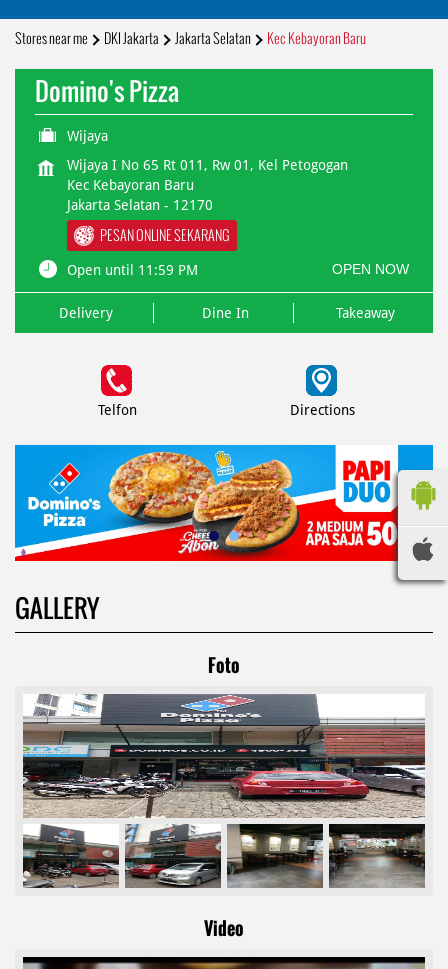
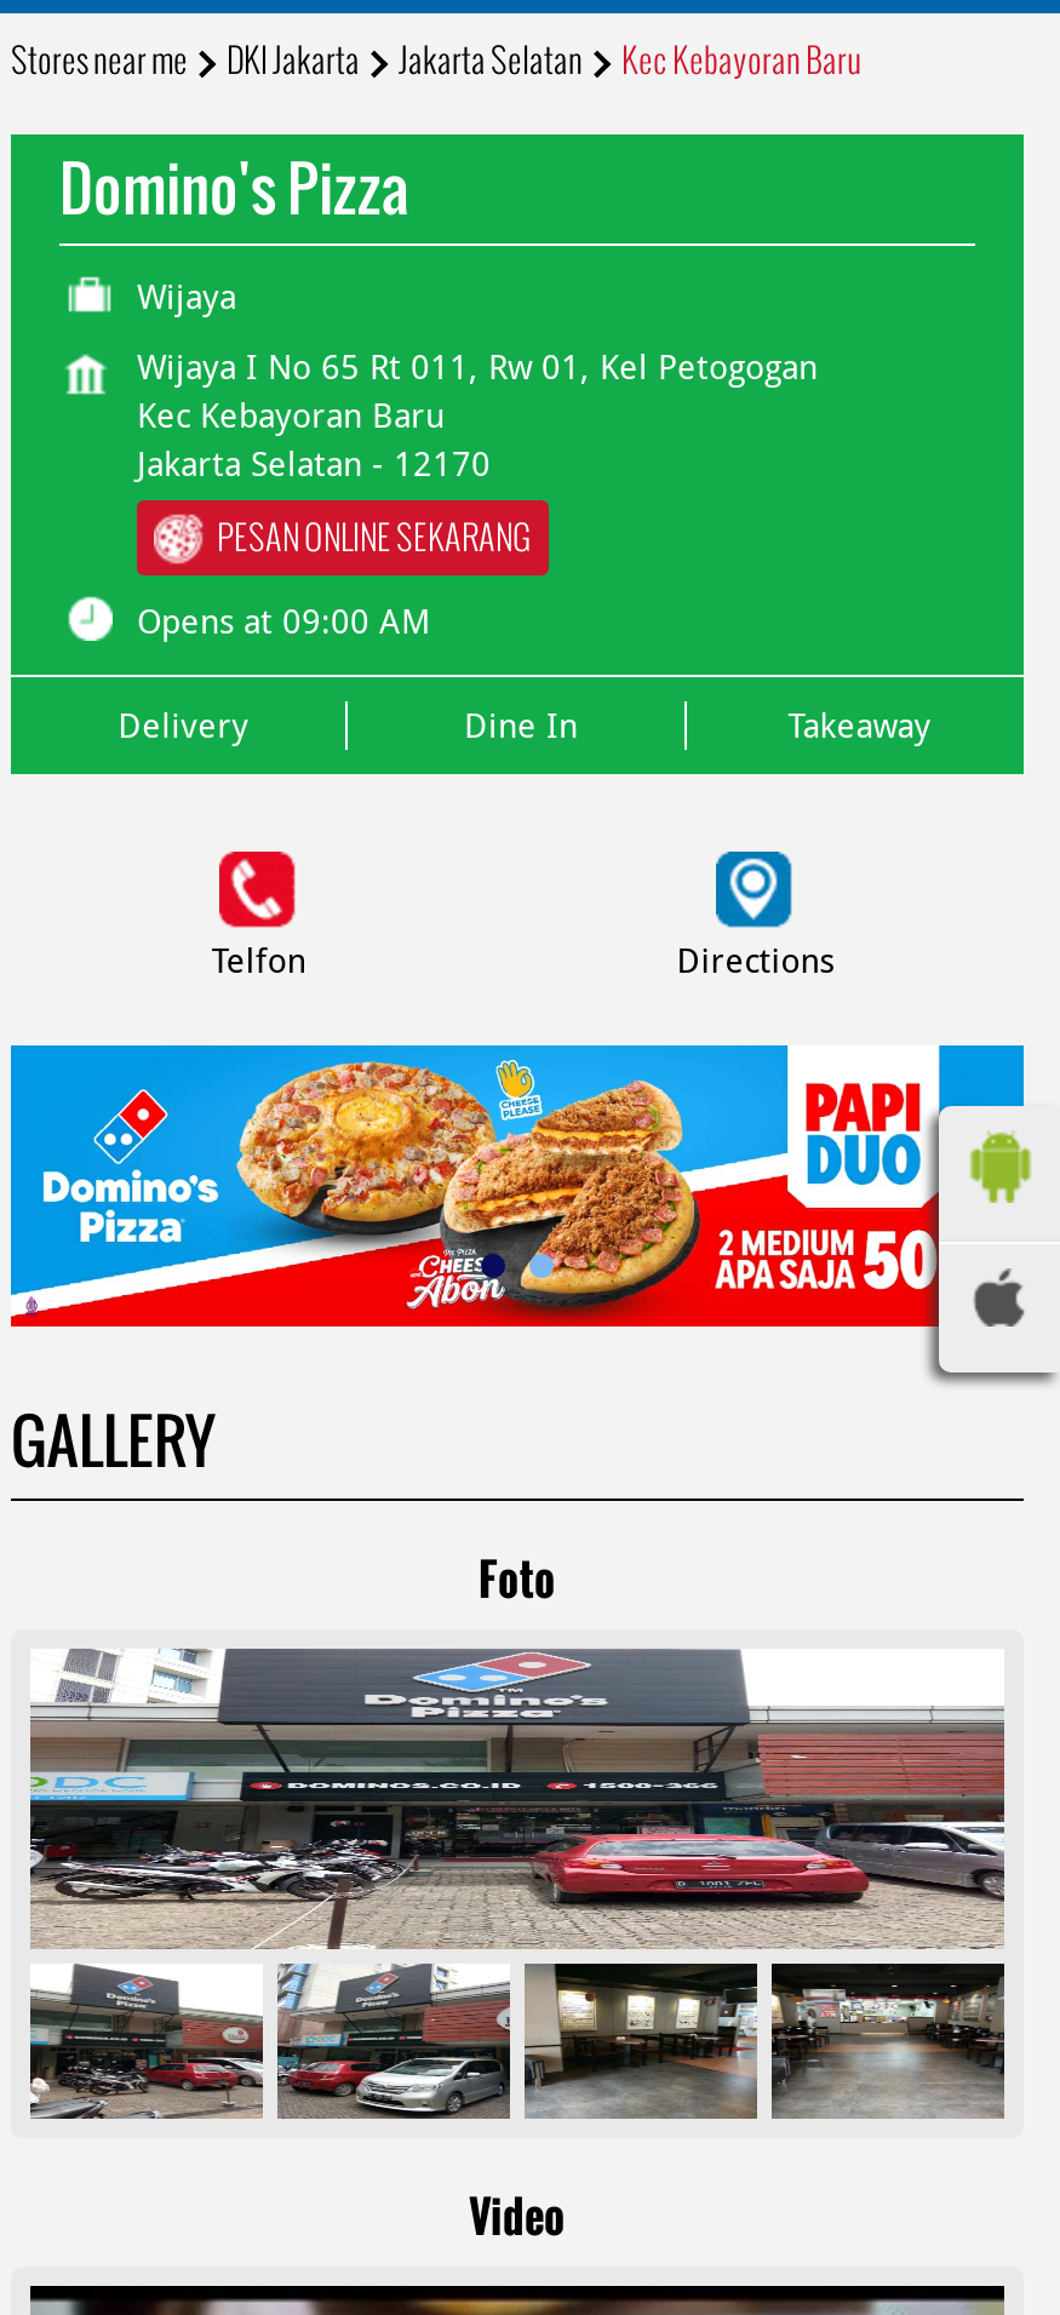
- Open until 11:59 PM
- OPEN NOW
+ Opens at 09:00 AM
